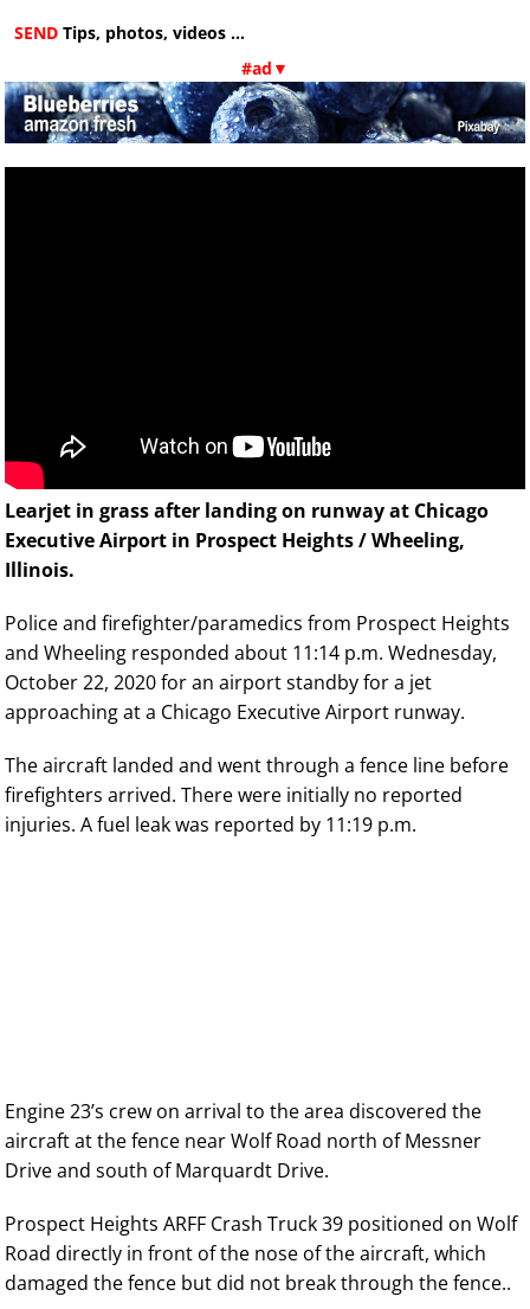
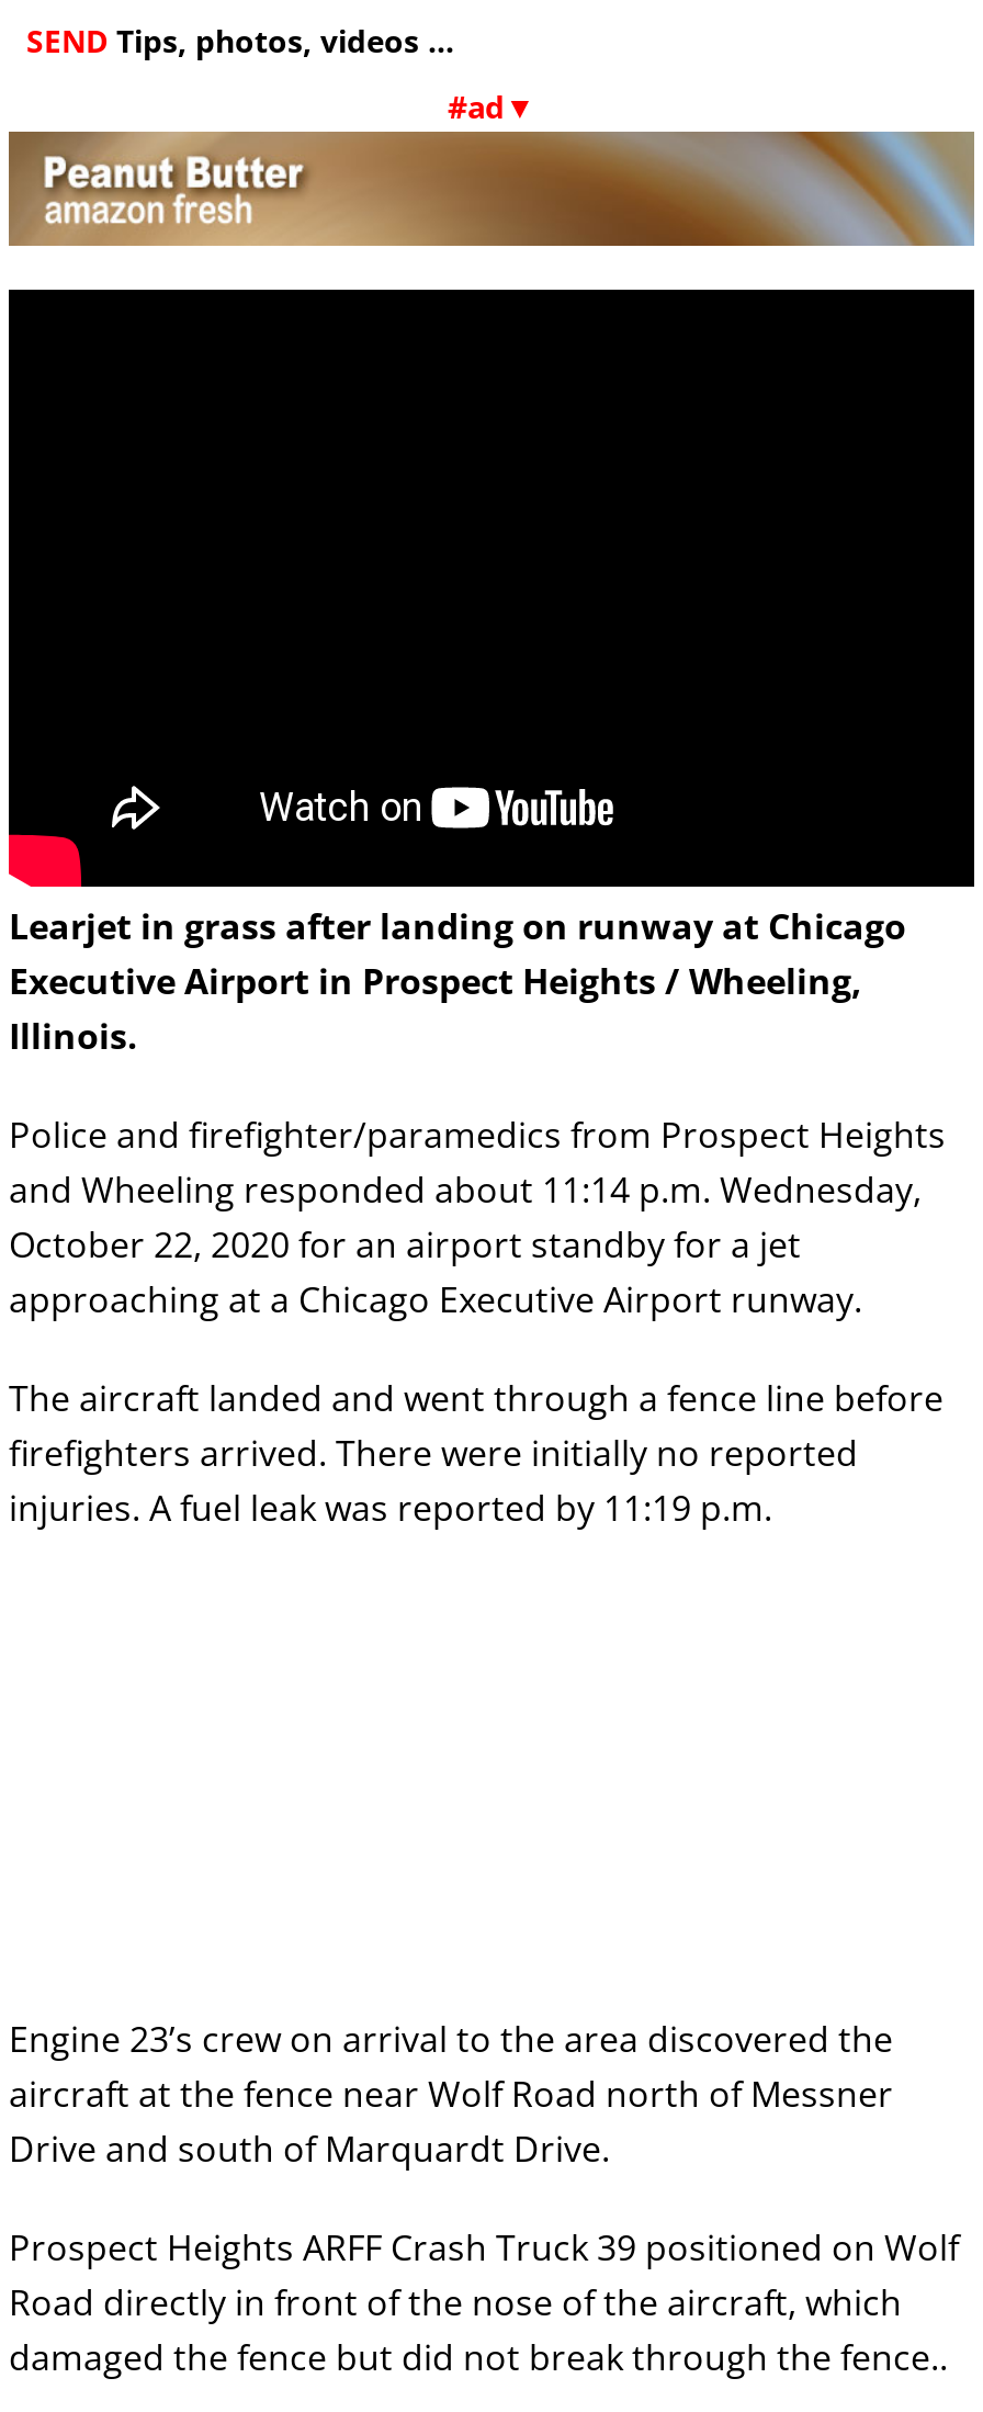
- [image]
+ [image]
